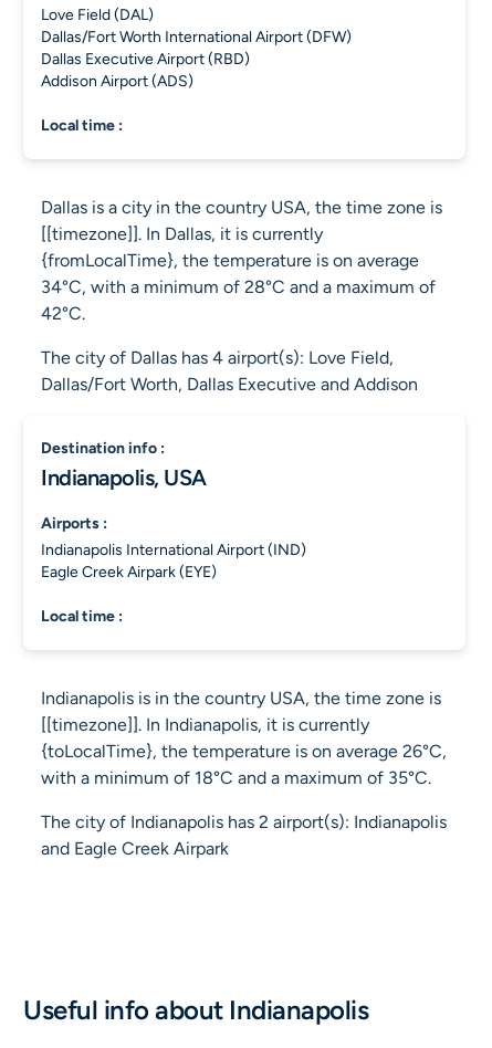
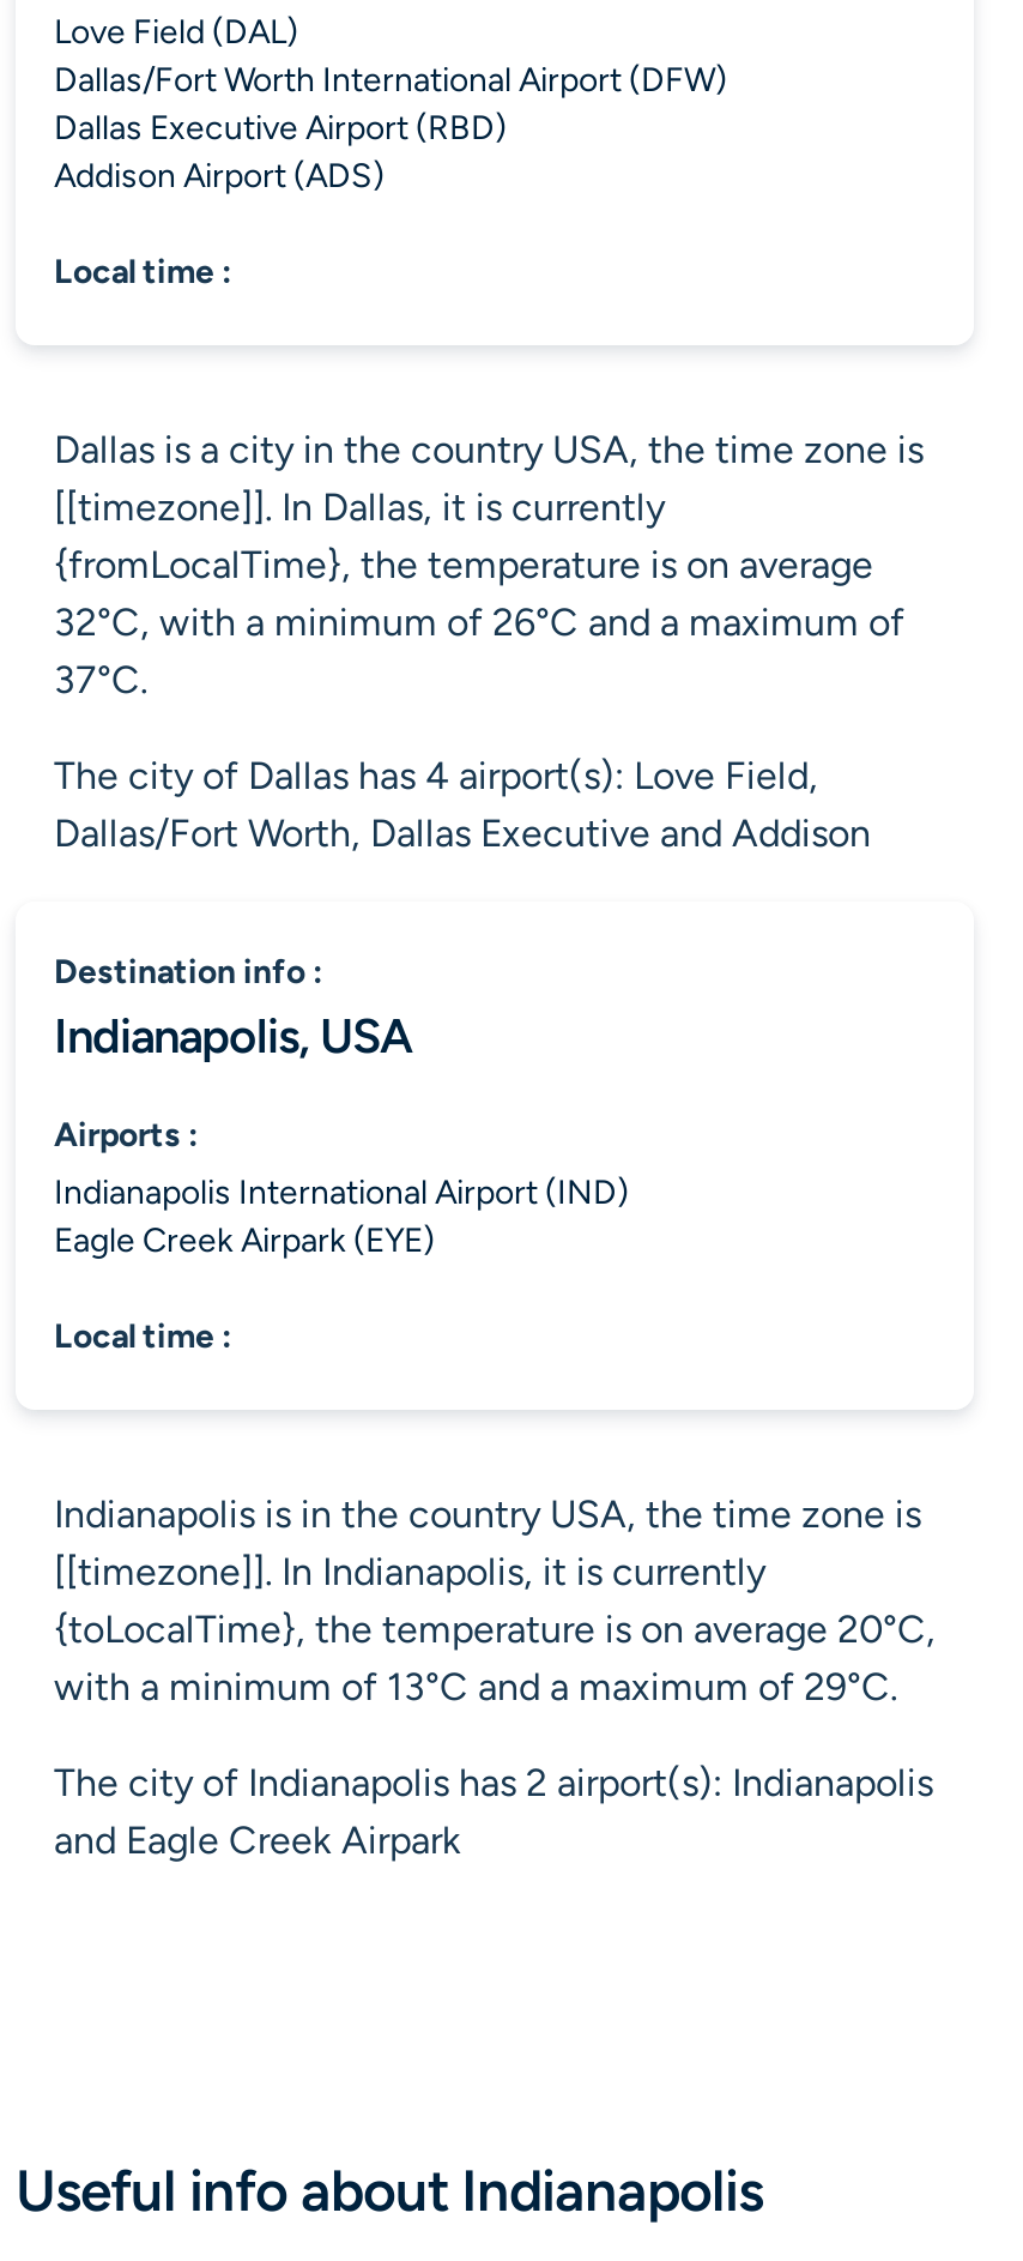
- 34°C, with a minimum of 28°C and a maximum of
- 42°C.
+ 32°C, with a minimum of 26°C and a maximum of
+ 37°C.

- {toLocalTime}, the temperature is on average 26°C,
+ {toLocalTime}, the temperature is on average 20°C,

- with a minimum of 18°C and a maximum of 35°C.
+ with a minimum of 13°C and a maximum of 29°C.
